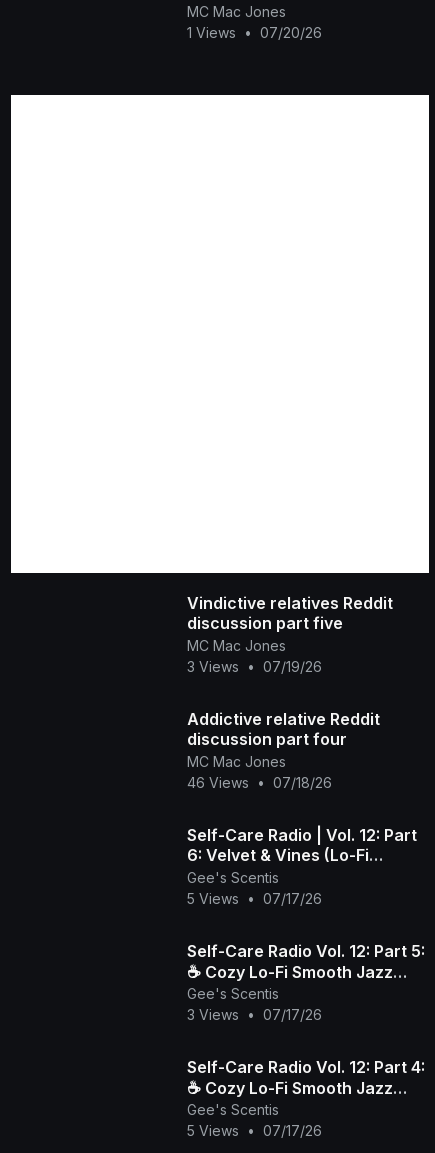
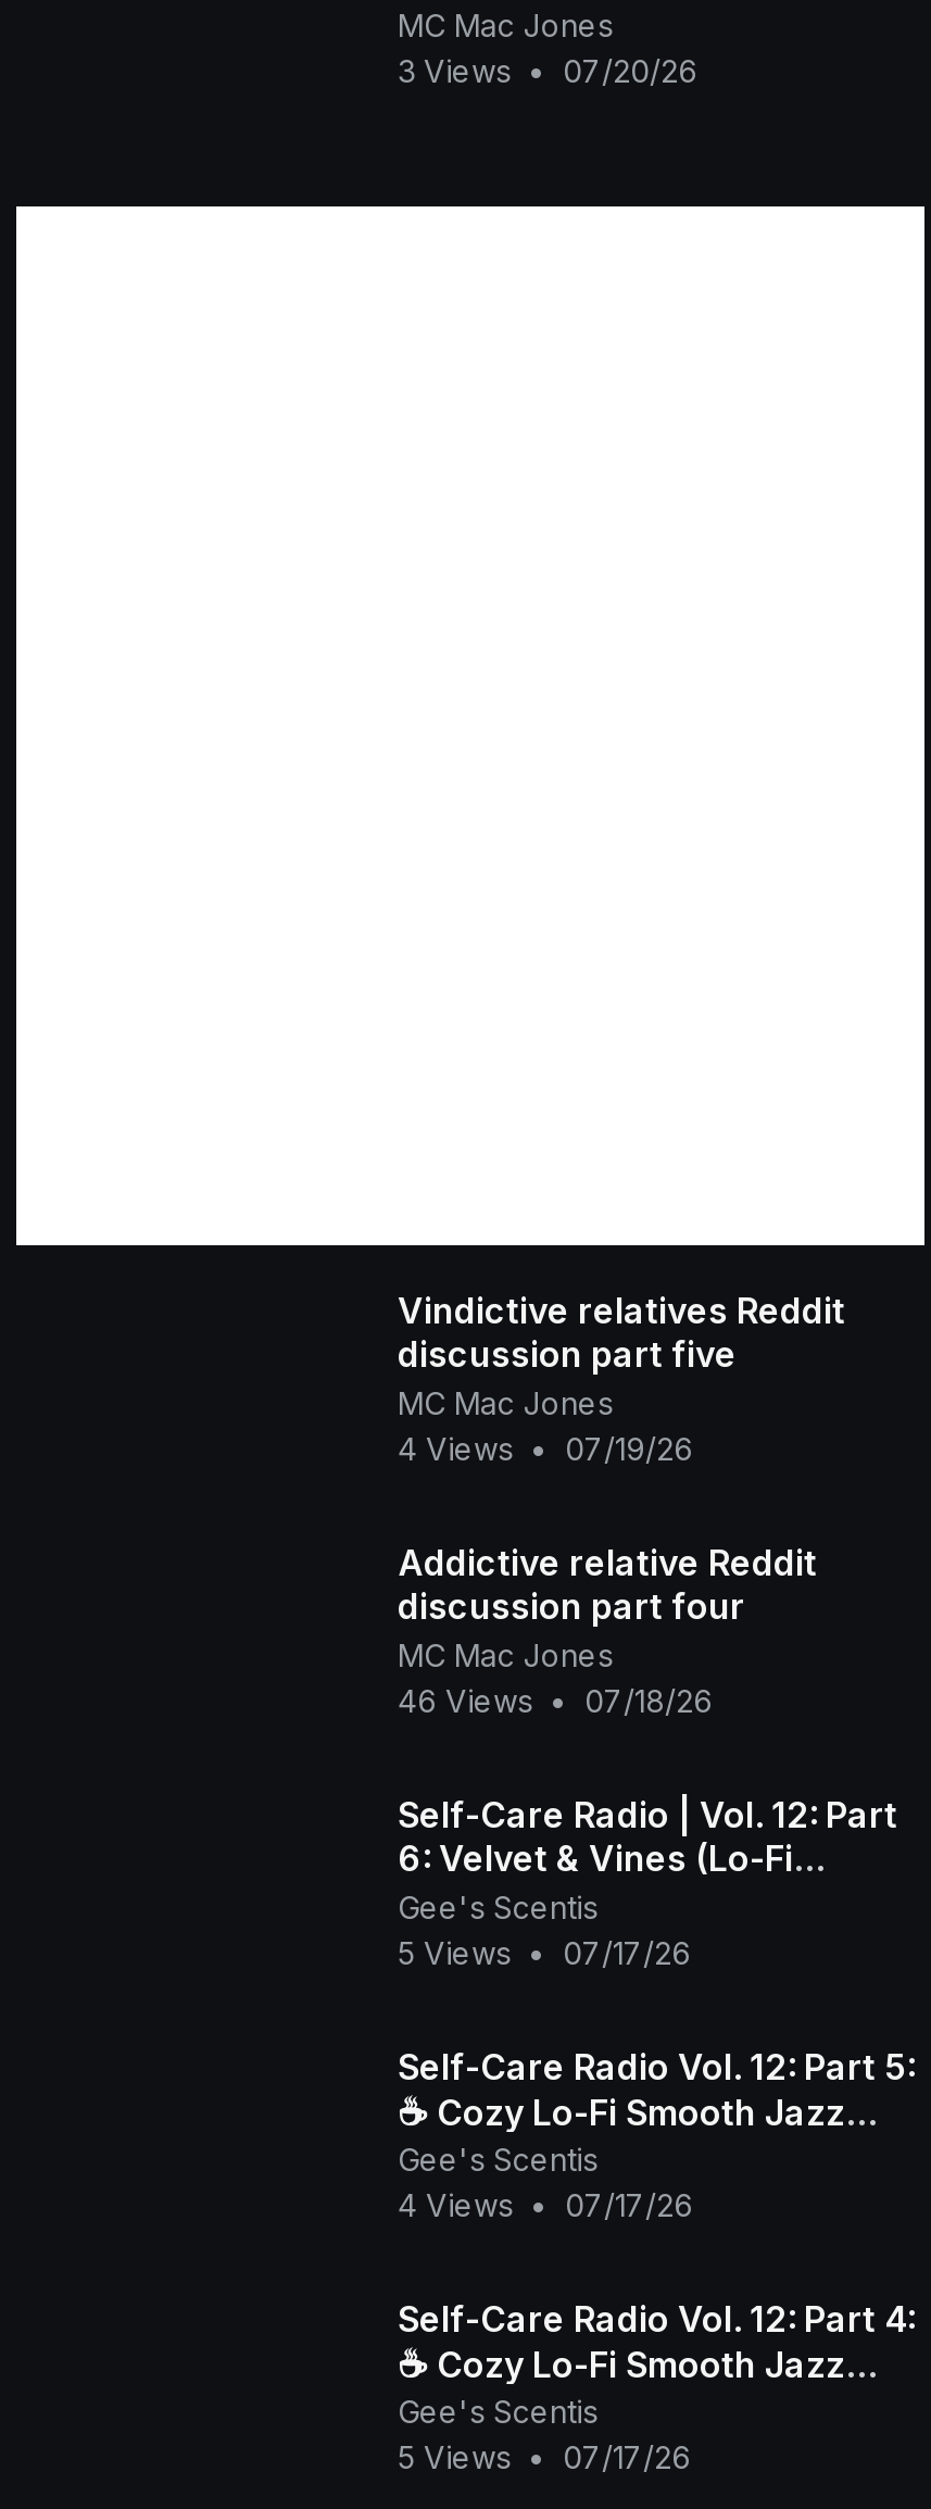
- 1 Views • 07/20/26
+ 3 Views • 07/20/26

- 3 Views • 07/19/26
+ 4 Views • 07/19/26

- 3 Views • 07/17/26
+ 4 Views • 07/17/26
